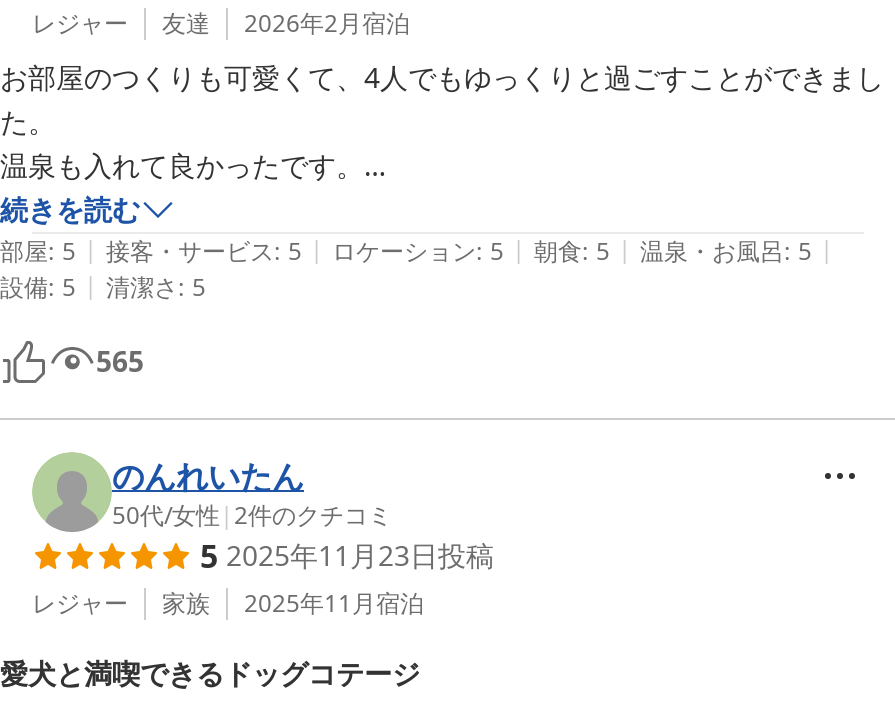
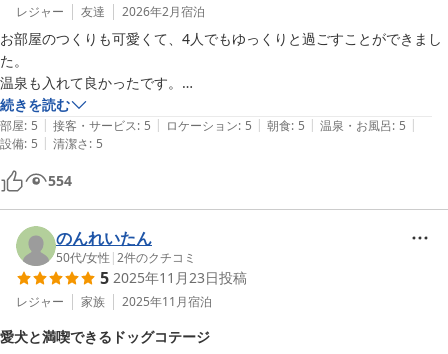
- 565
+ 554
